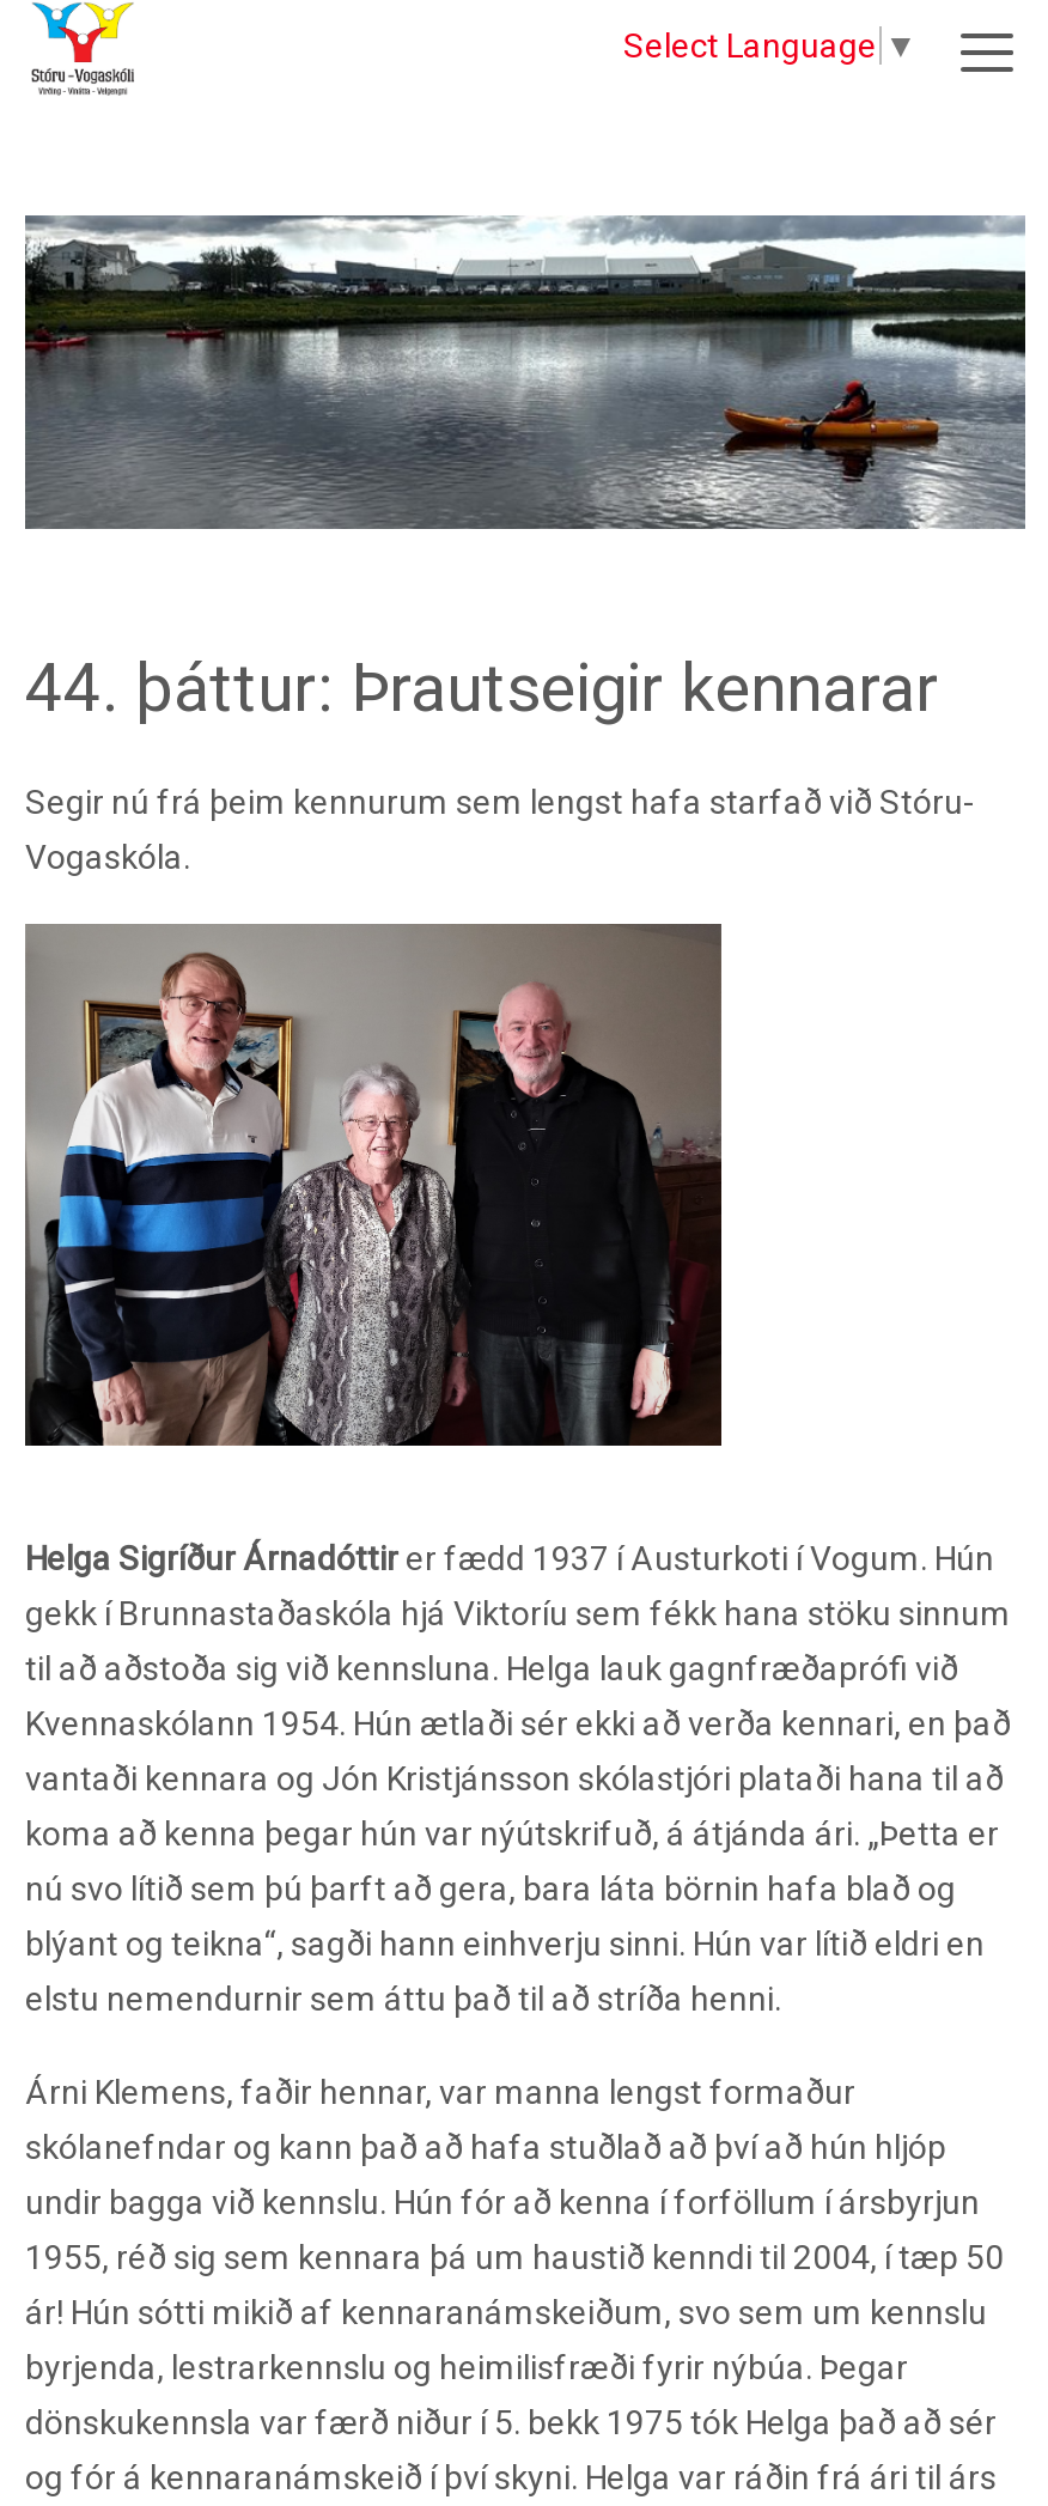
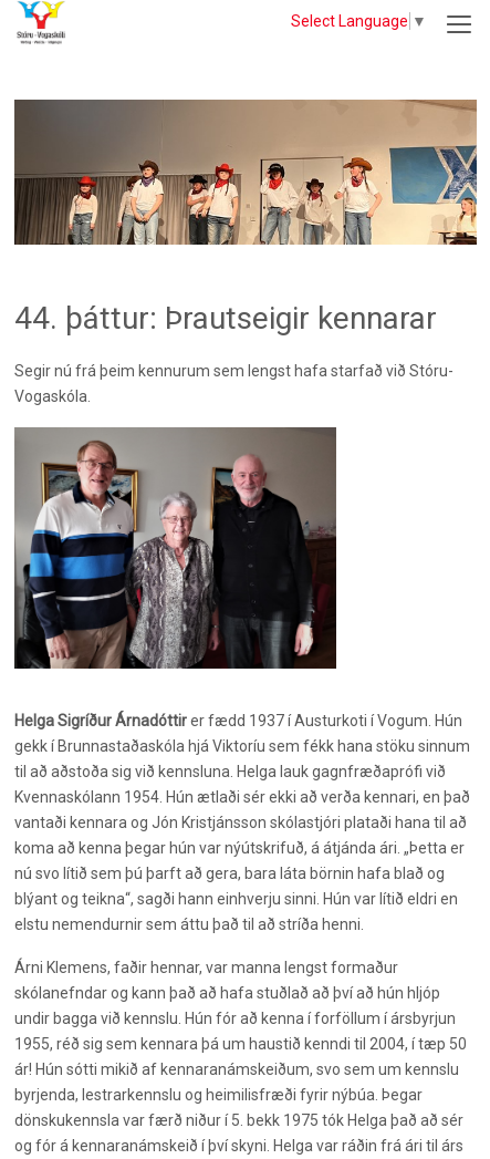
- [image]
+ [image]
